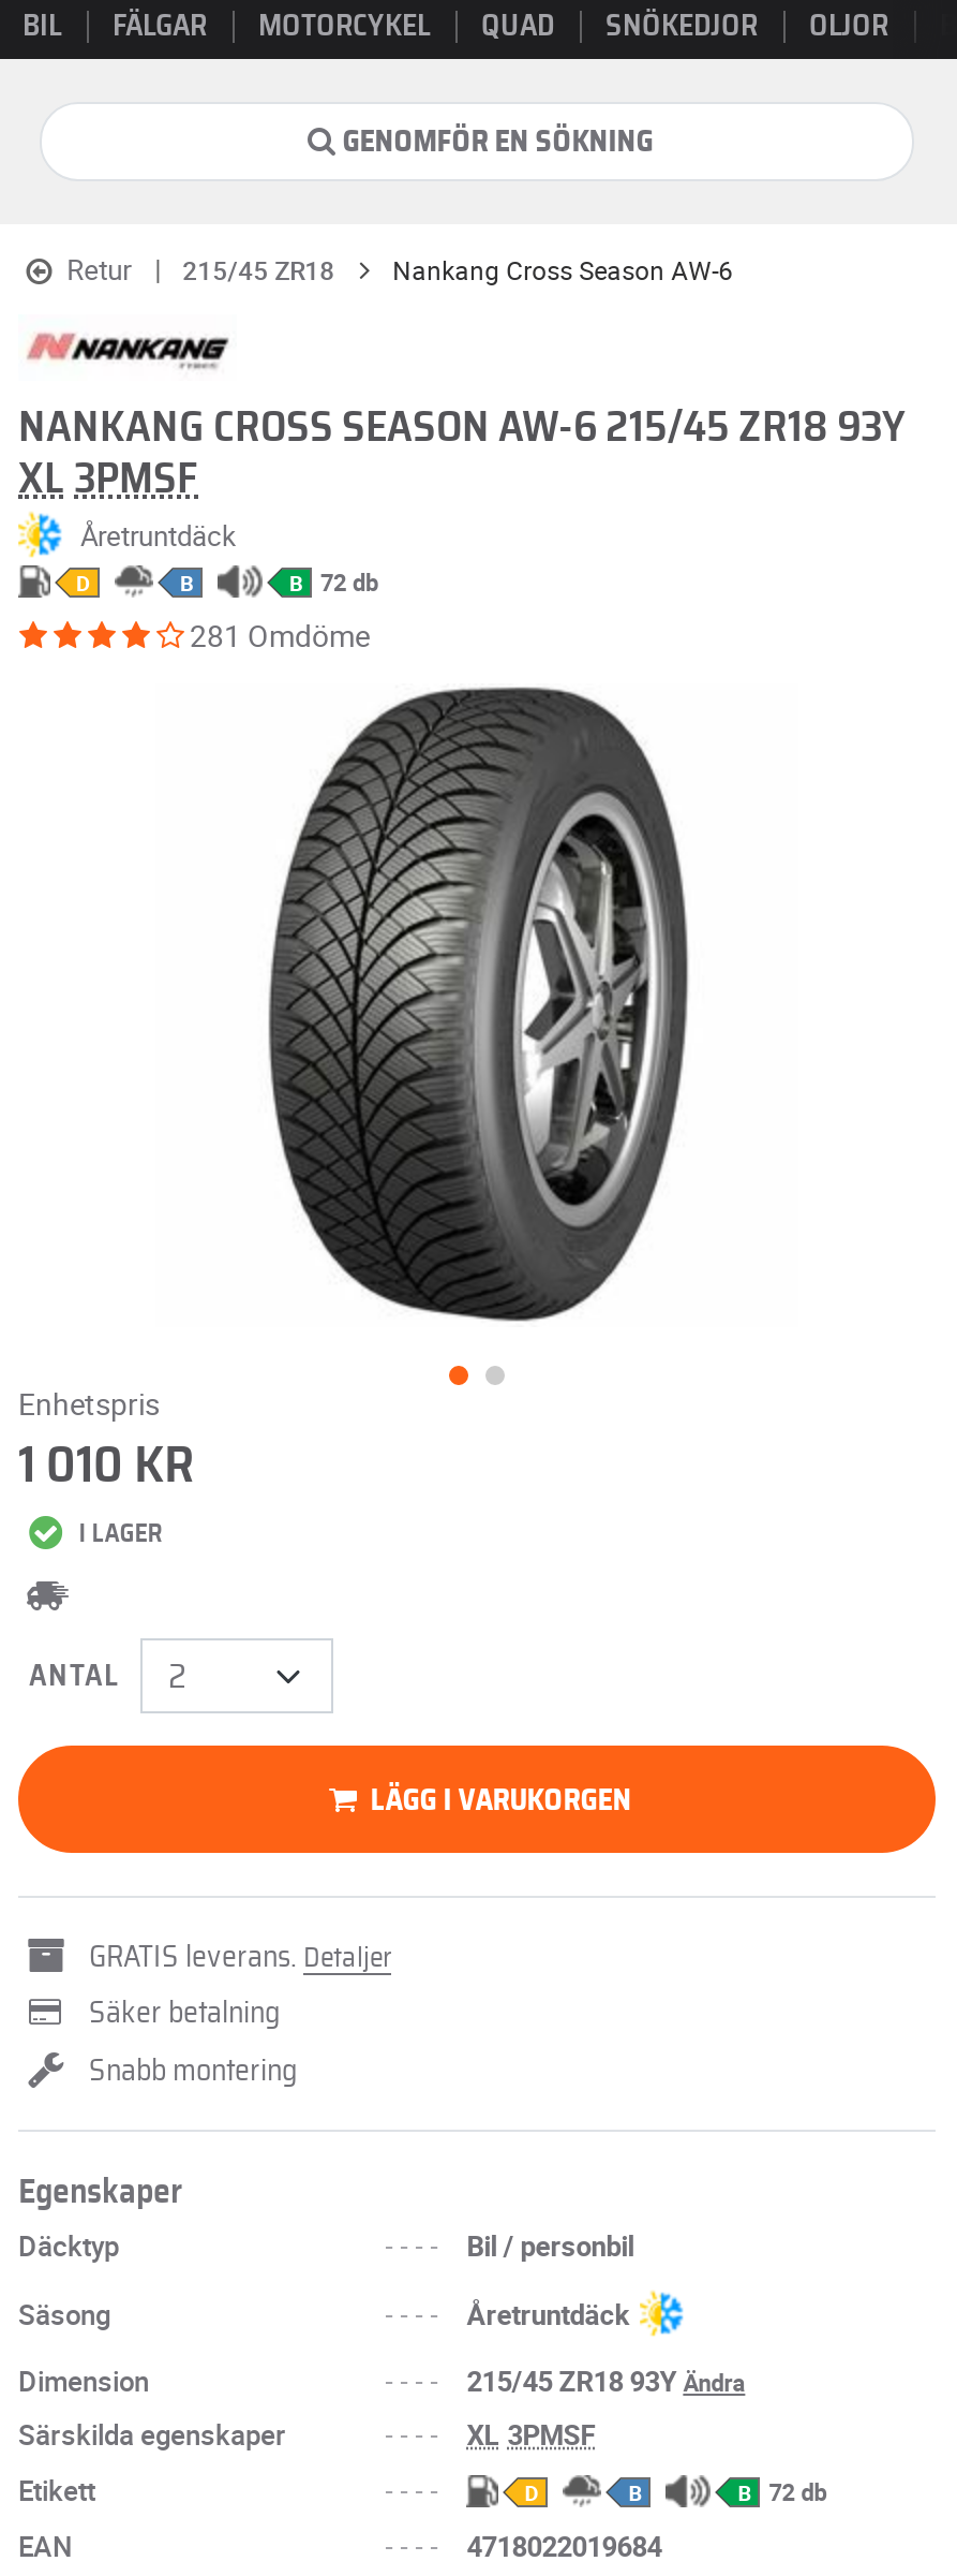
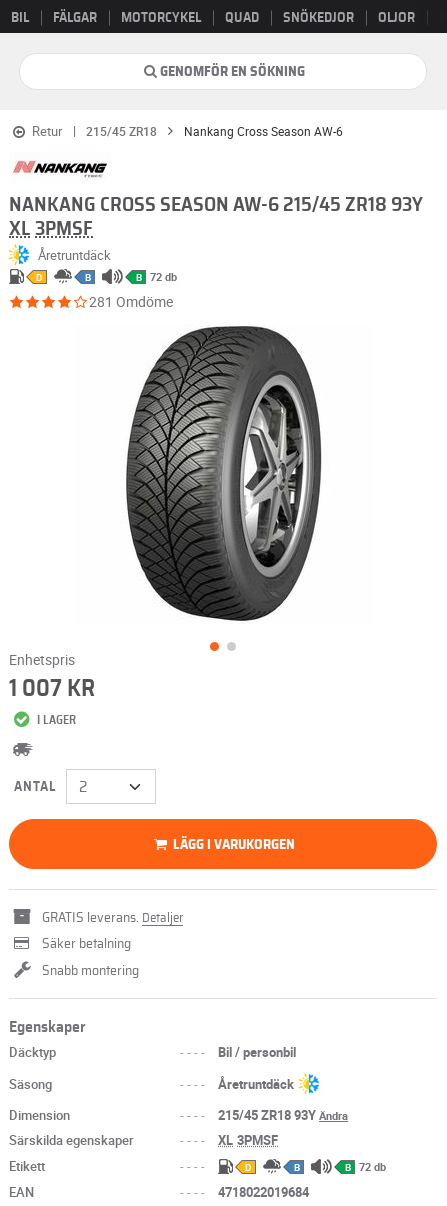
- 1 010 KR
+ 1 007 KR
